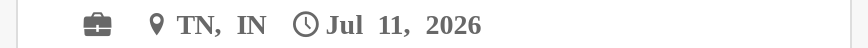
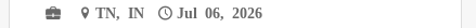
- Jul 11, 2026
+ Jul 06, 2026
